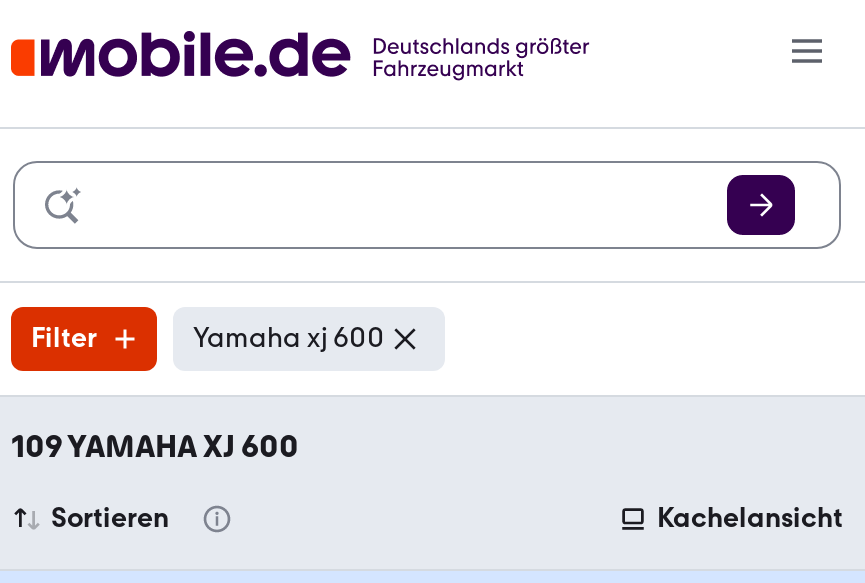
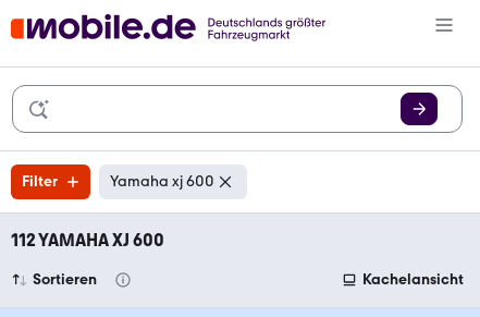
- 109 YAMAHA XJ 600
+ 112 YAMAHA XJ 600
